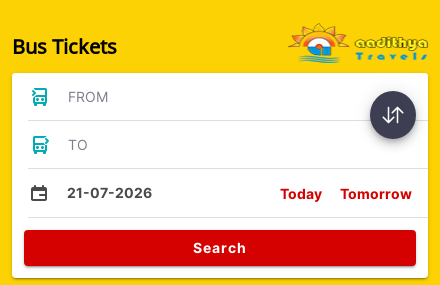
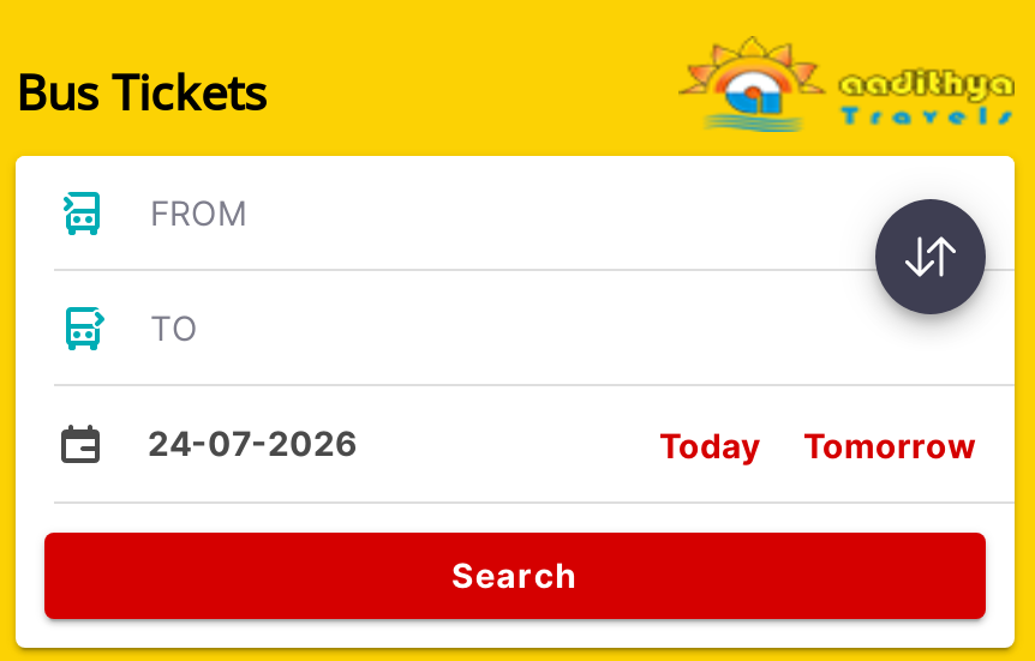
- 21-07-2026
+ 24-07-2026
